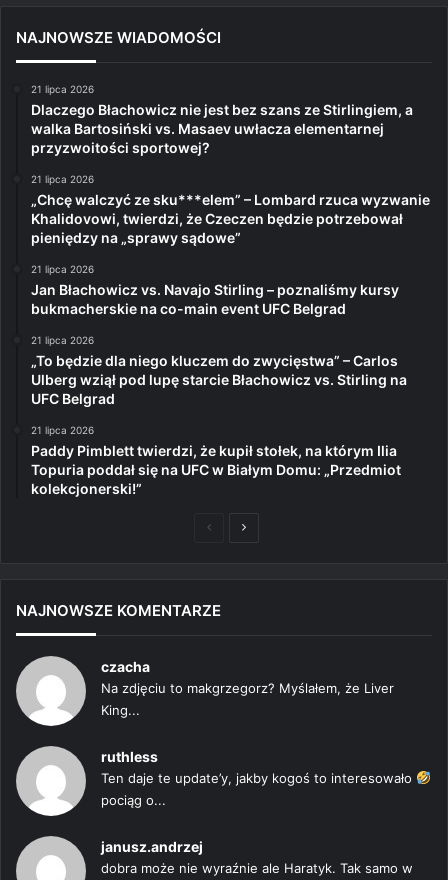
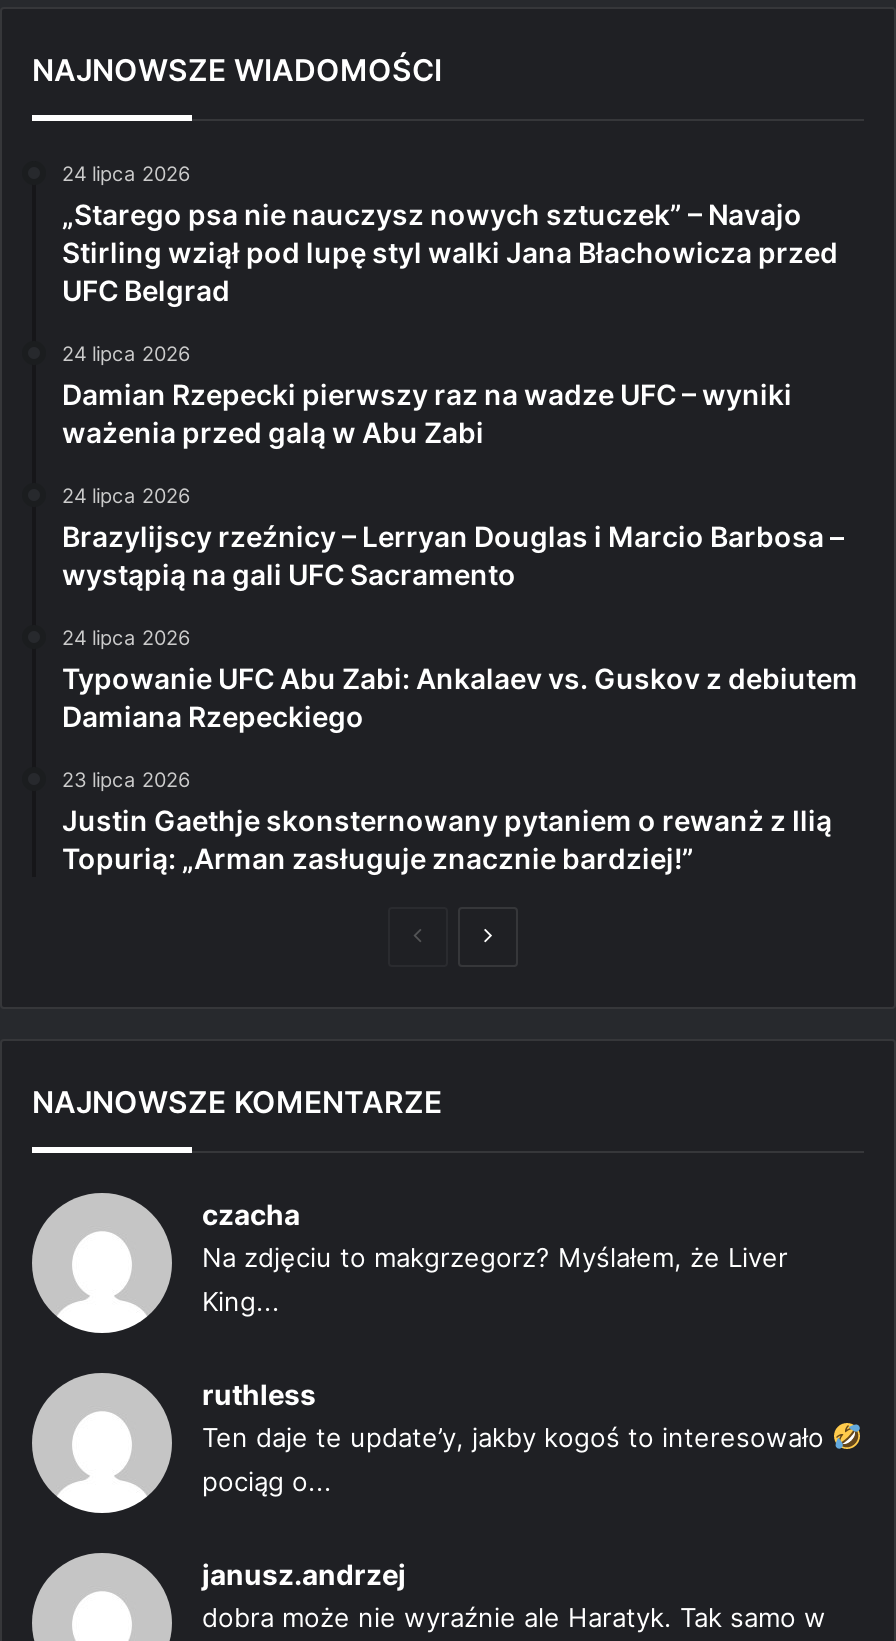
- 21 lipca 2026
- Dlaczego Błachowicz nie jest bez szans ze Stirlingiem, a
- walka Bartosiński vs. Masaev uwłacza elementarnej
- przyzwoitości sportowej?
- 21 lipca 2026
- „Chcę walczyć ze sku***elem” – Lombard rzuca wyzwanie
- Khalidovowi, twierdzi, że Czeczen będzie potrzebował
- pieniędzy na „sprawy sądowe”
- 21 lipca 2026
- Jan Błachowicz vs. Navajo Stirling – poznaliśmy kursy
- bukmacherskie na co-main event UFC Belgrad
- 21 lipca 2026
- „To będzie dla niego kluczem do zwycięstwa” – Carlos
- Ulberg wziął pod lupę starcie Błachowicz vs. Stirling na
+ 24 lipca 2026
+ „Starego psa nie nauczysz nowych sztuczek” – Navajo
+ Stirling wziął pod lupę styl walki Jana Błachowicza przed

moved up: UFC Belgrad

- 21 lipca 2026
- Paddy Pimblett twierdzi, że kupił stołek, na którym Ilia
- Topuria poddał się na UFC w Białym Domu: „Przedmiot
- kolekcjonerski!”
+ 24 lipca 2026
+ Damian Rzepecki pierwszy raz na wadze UFC – wyniki
+ ważenia przed galą w Abu Zabi
+ 24 lipca 2026
+ Brazylijscy rzeźnicy – Lerryan Douglas i Marcio Barbosa –
+ wystąpią na gali UFC Sacramento
+ 24 lipca 2026
+ Typowanie UFC Abu Zabi: Ankalaev vs. Guskov z debiutem
+ Damiana Rzepeckiego
+ 23 lipca 2026
+ Justin Gaethje skonsternowany pytaniem o rewanż z Ilią
+ Topurią: „Arman zasługuje znacznie bardziej!”
